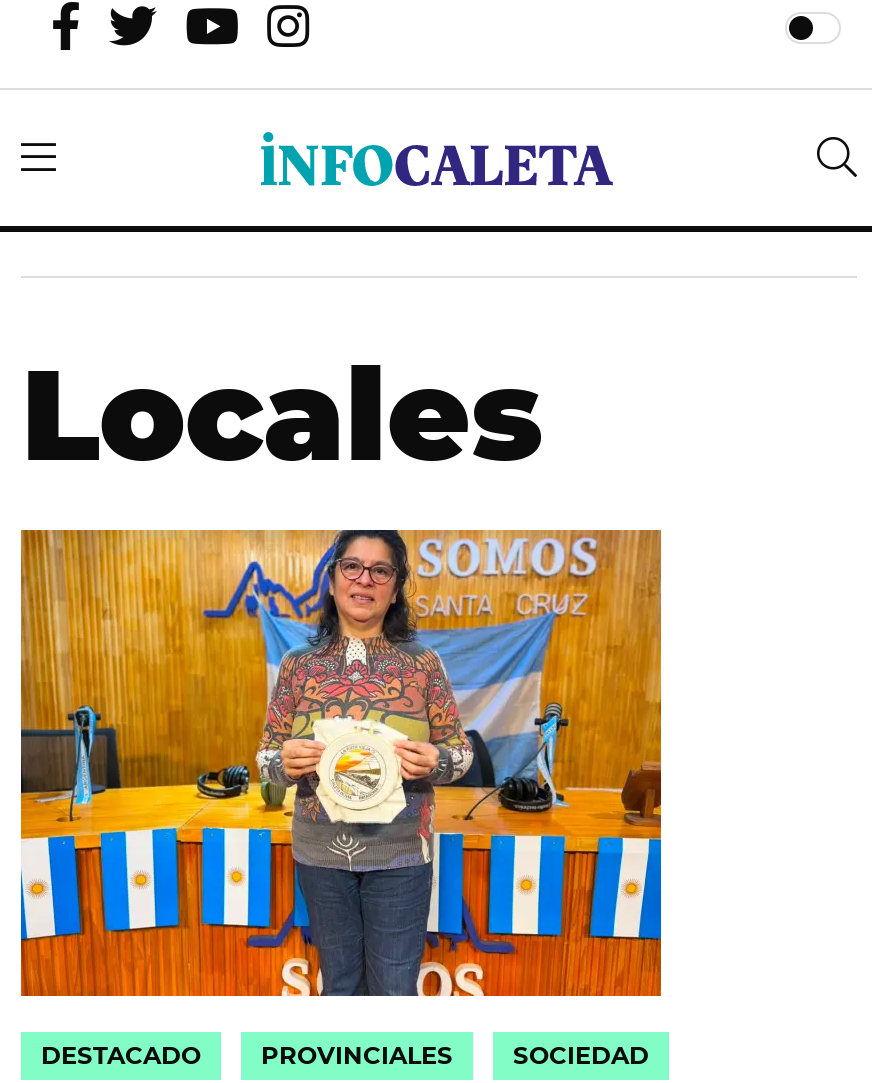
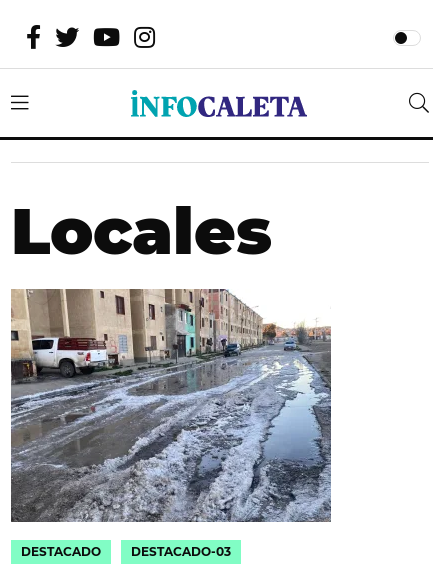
- [image]
- PROVINCIALES
- SOCIEDAD
+ [image]
+ DESTACADO-03
